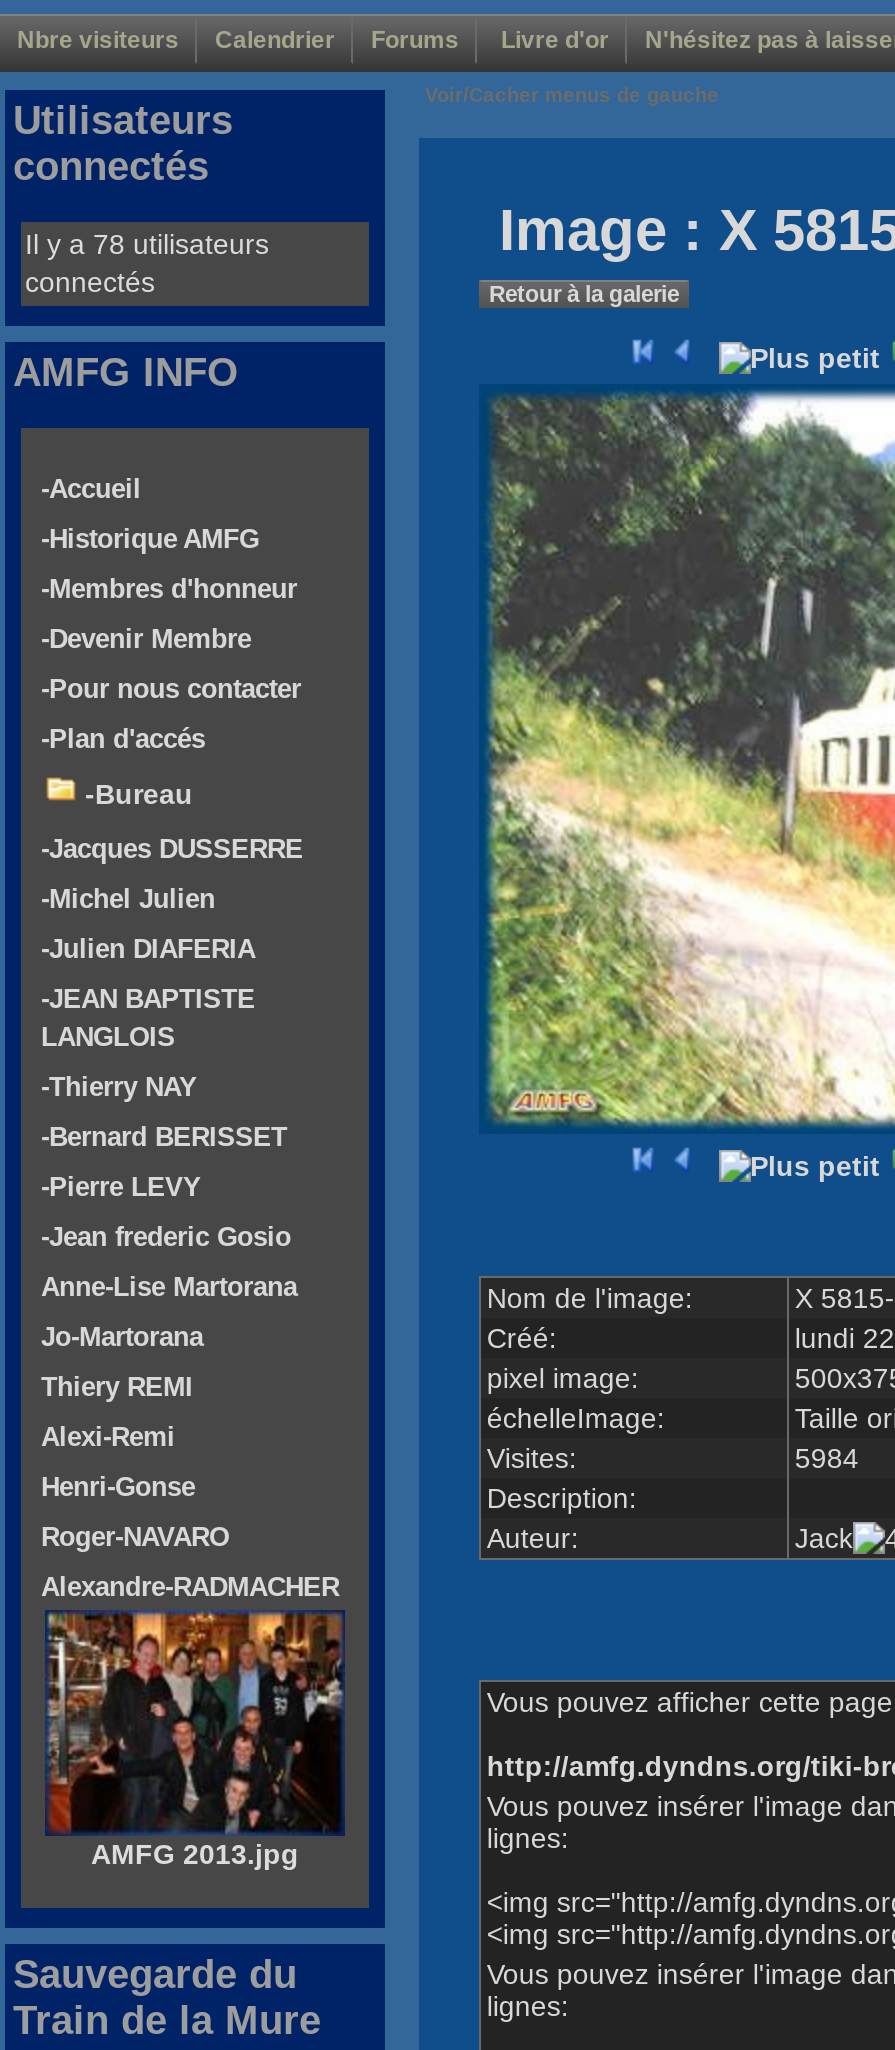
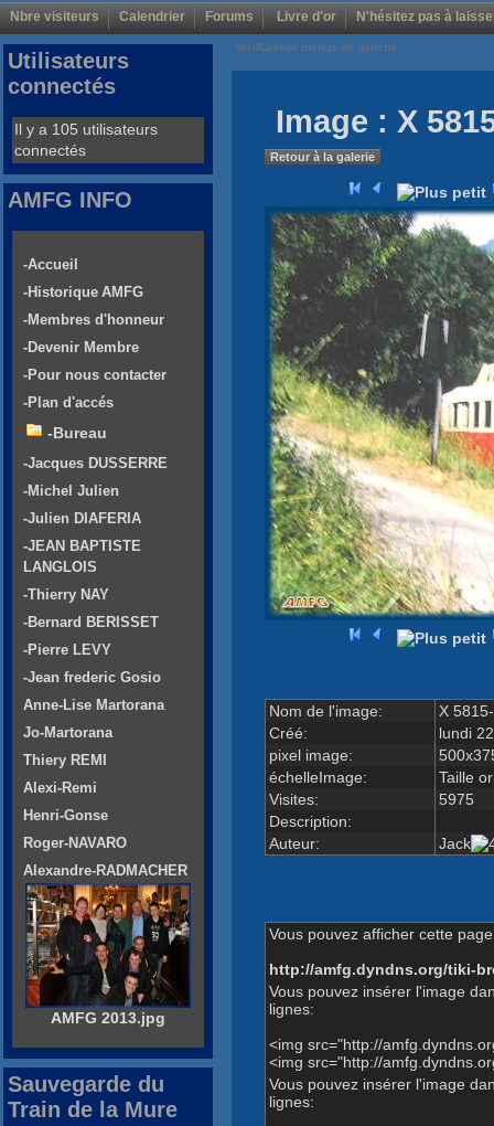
- Il y a 78 utilisateurs
+ Il y a 105 utilisateurs

- 5984
+ 5975
